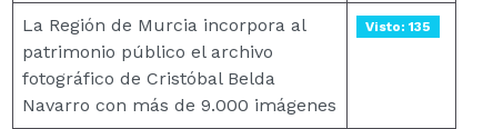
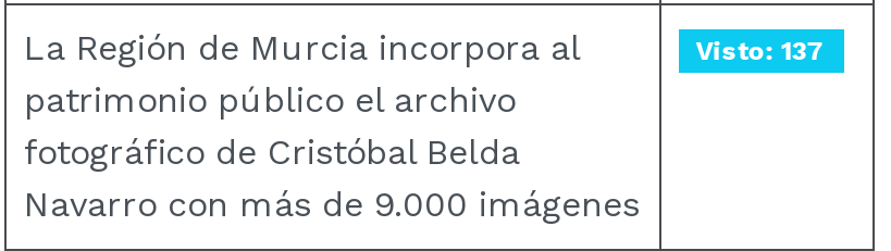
- Visto: 135
+ Visto: 137
